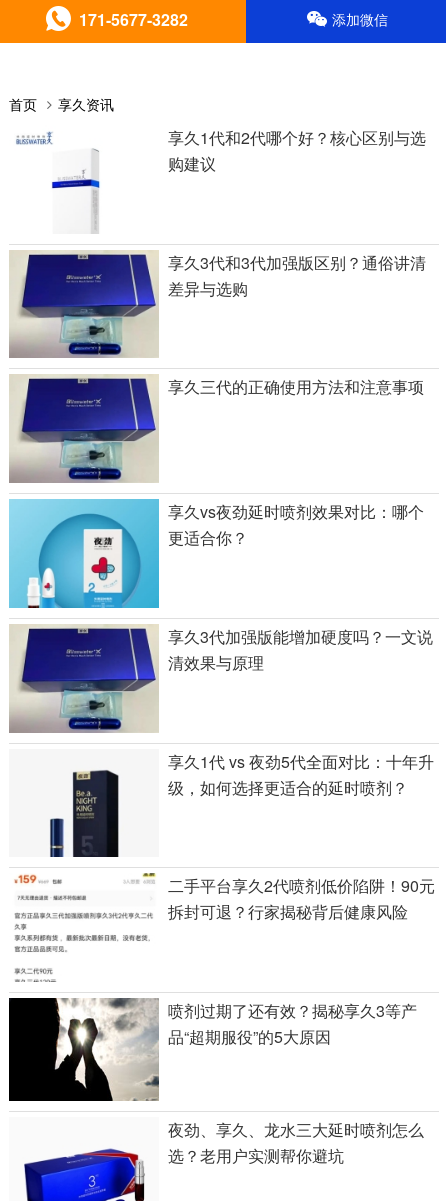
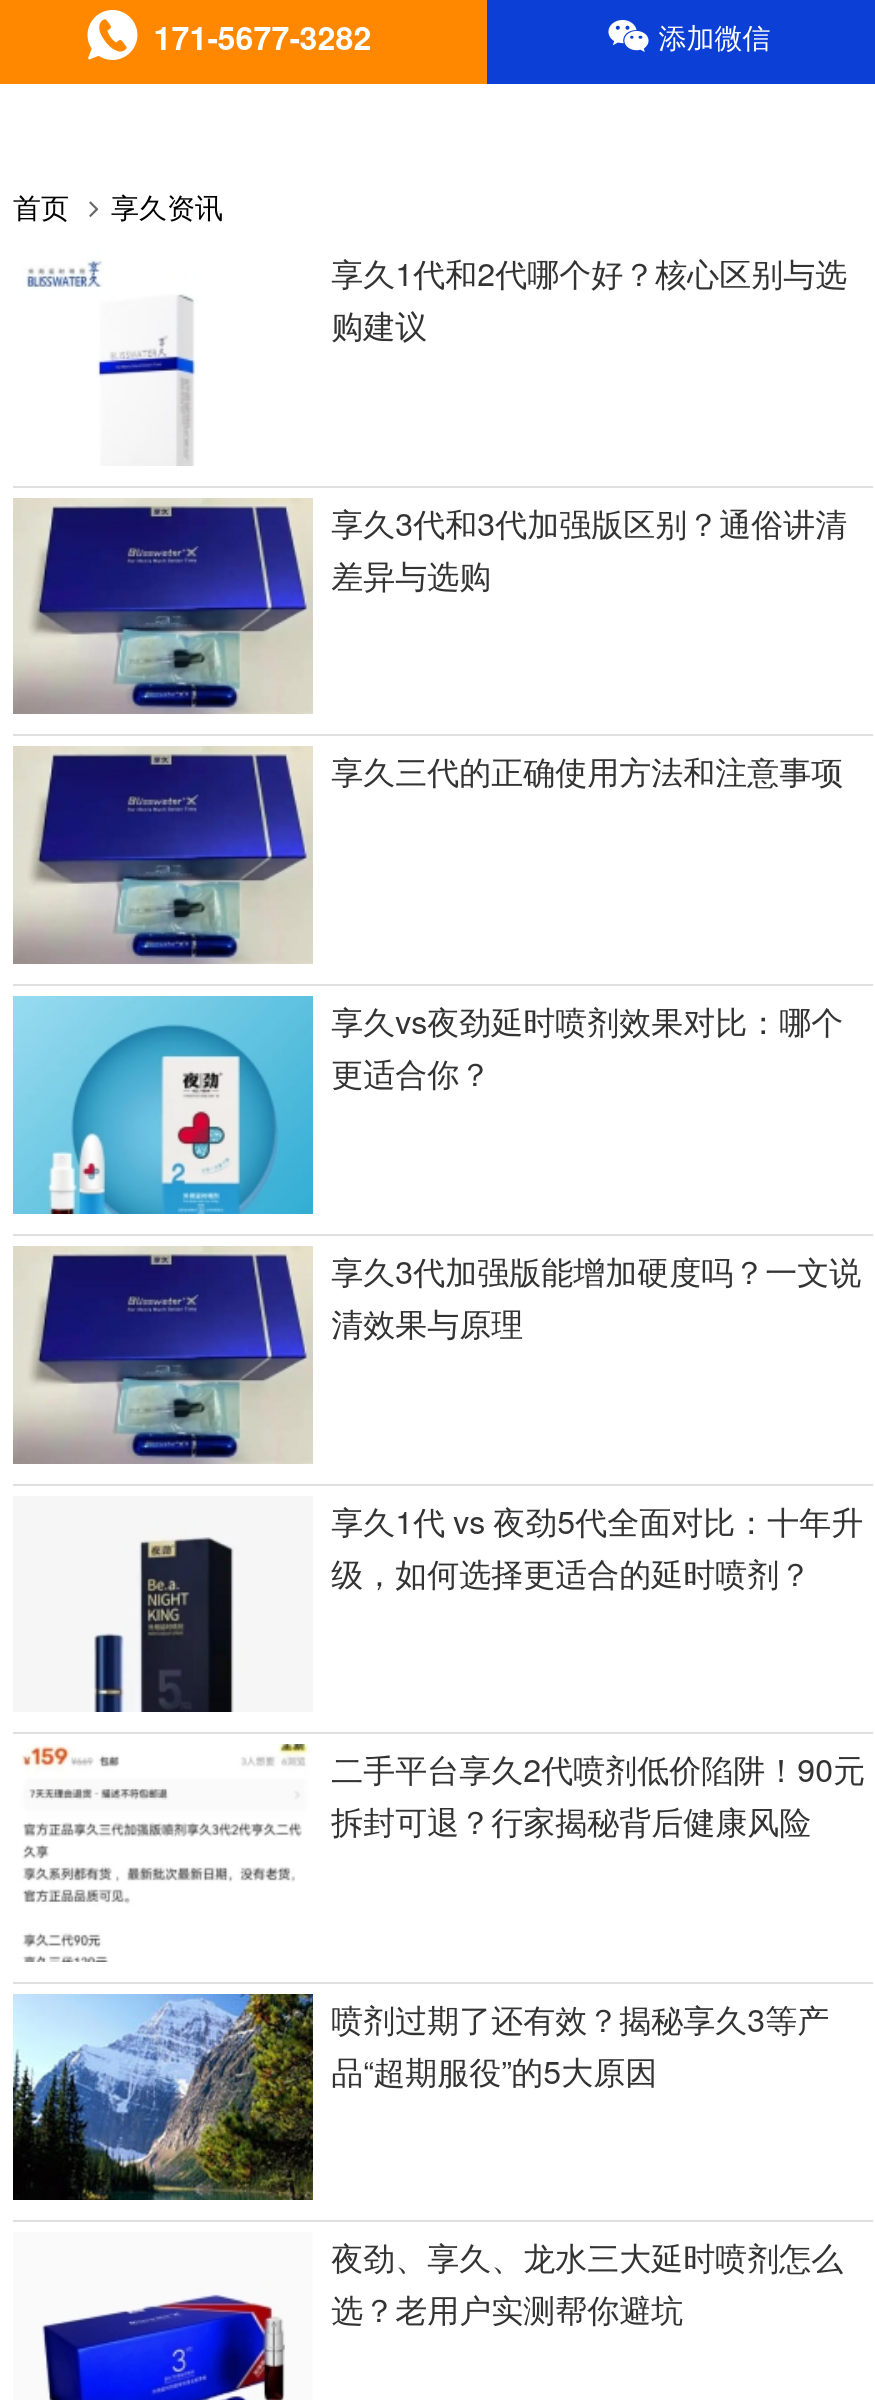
- [image]
+ [image]
